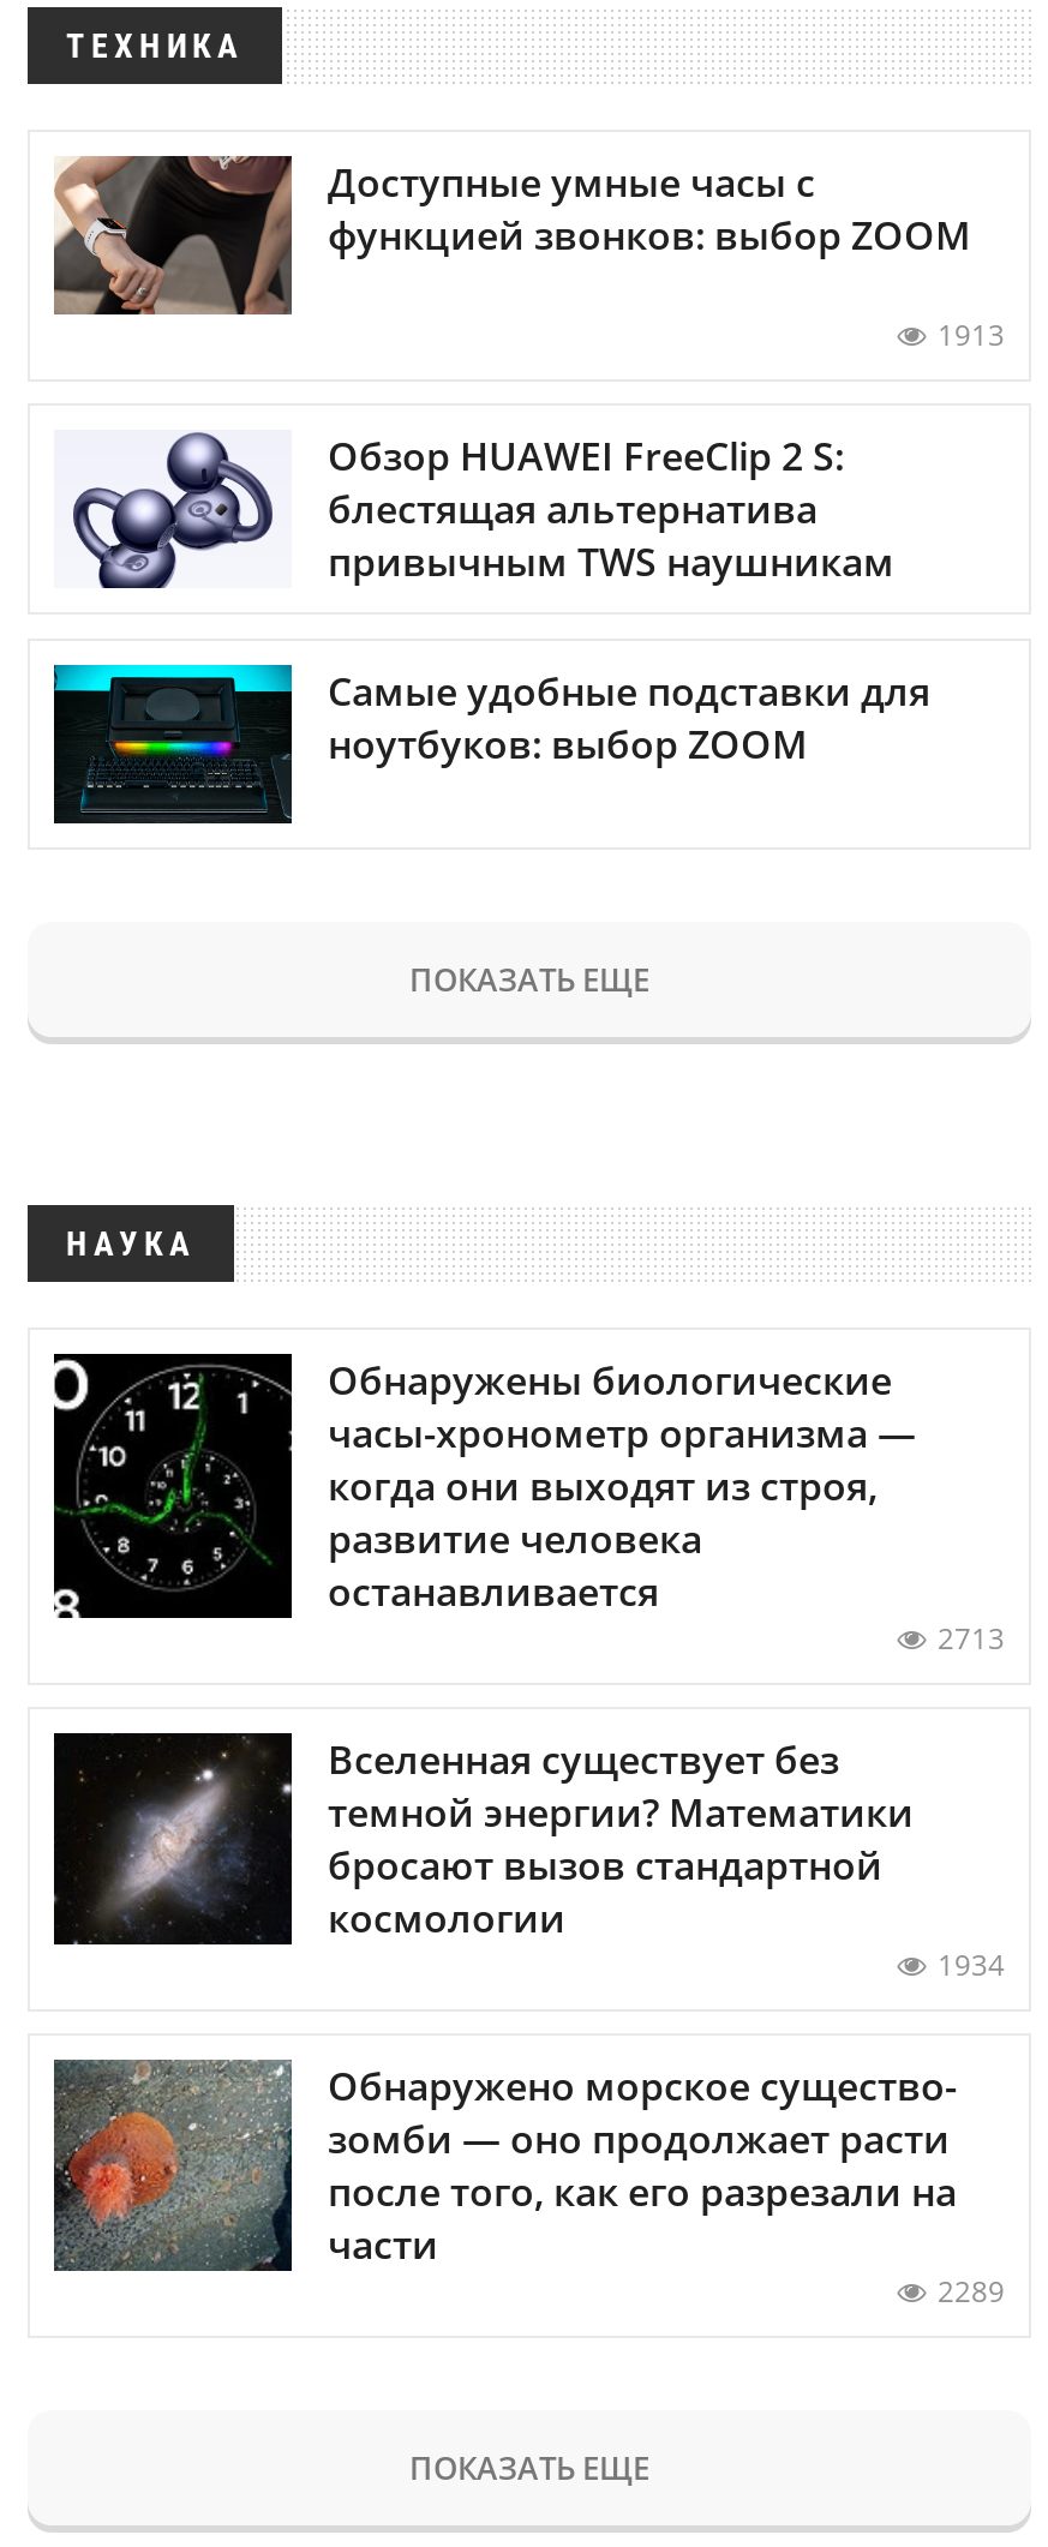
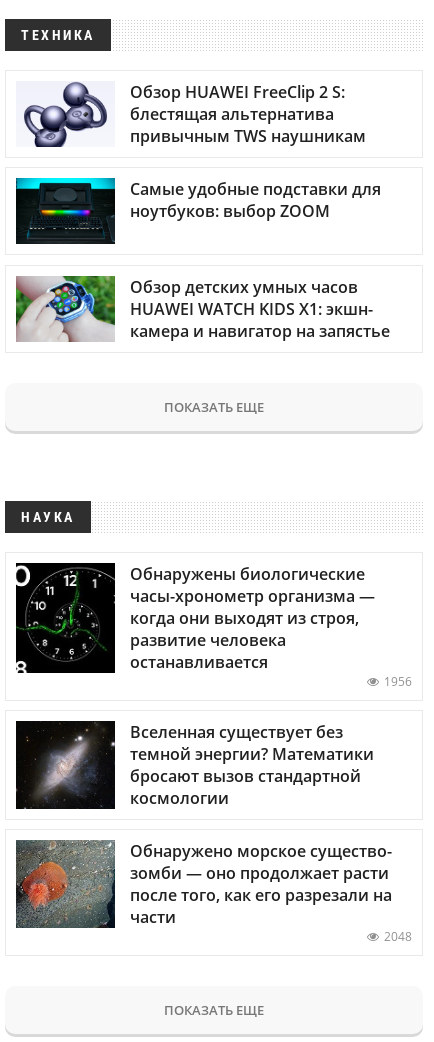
- [image]
- Доступные умные часы с
- функцией звонков: выбор ZOOM
- 1913

moved up: [image] | Обзор HUAWEI FreeClip 2 S: | блестящая альтернатива | привычным TWS наушникам | Самые удобные подставки для | ноутбуков: выбор ZOOM

+ [image]
+ Обзор детских умных часов
+ HUAWEI WATCH KIDS X1: экшн-
+ камера и навигатор на запястье

- 2713
+ 1956

- 1934

- 2289
+ 2048
